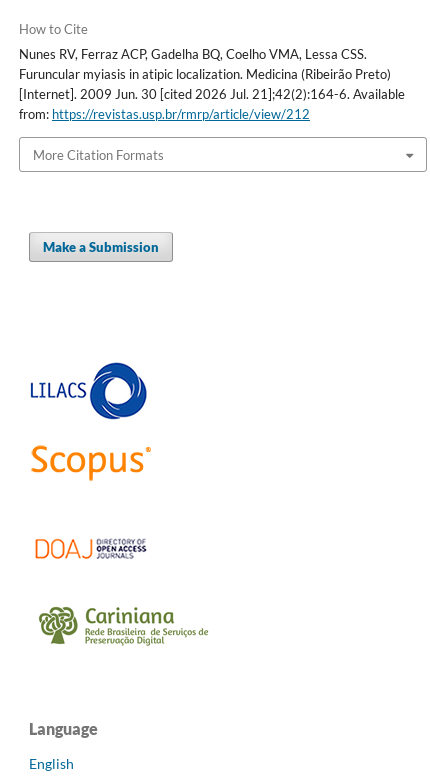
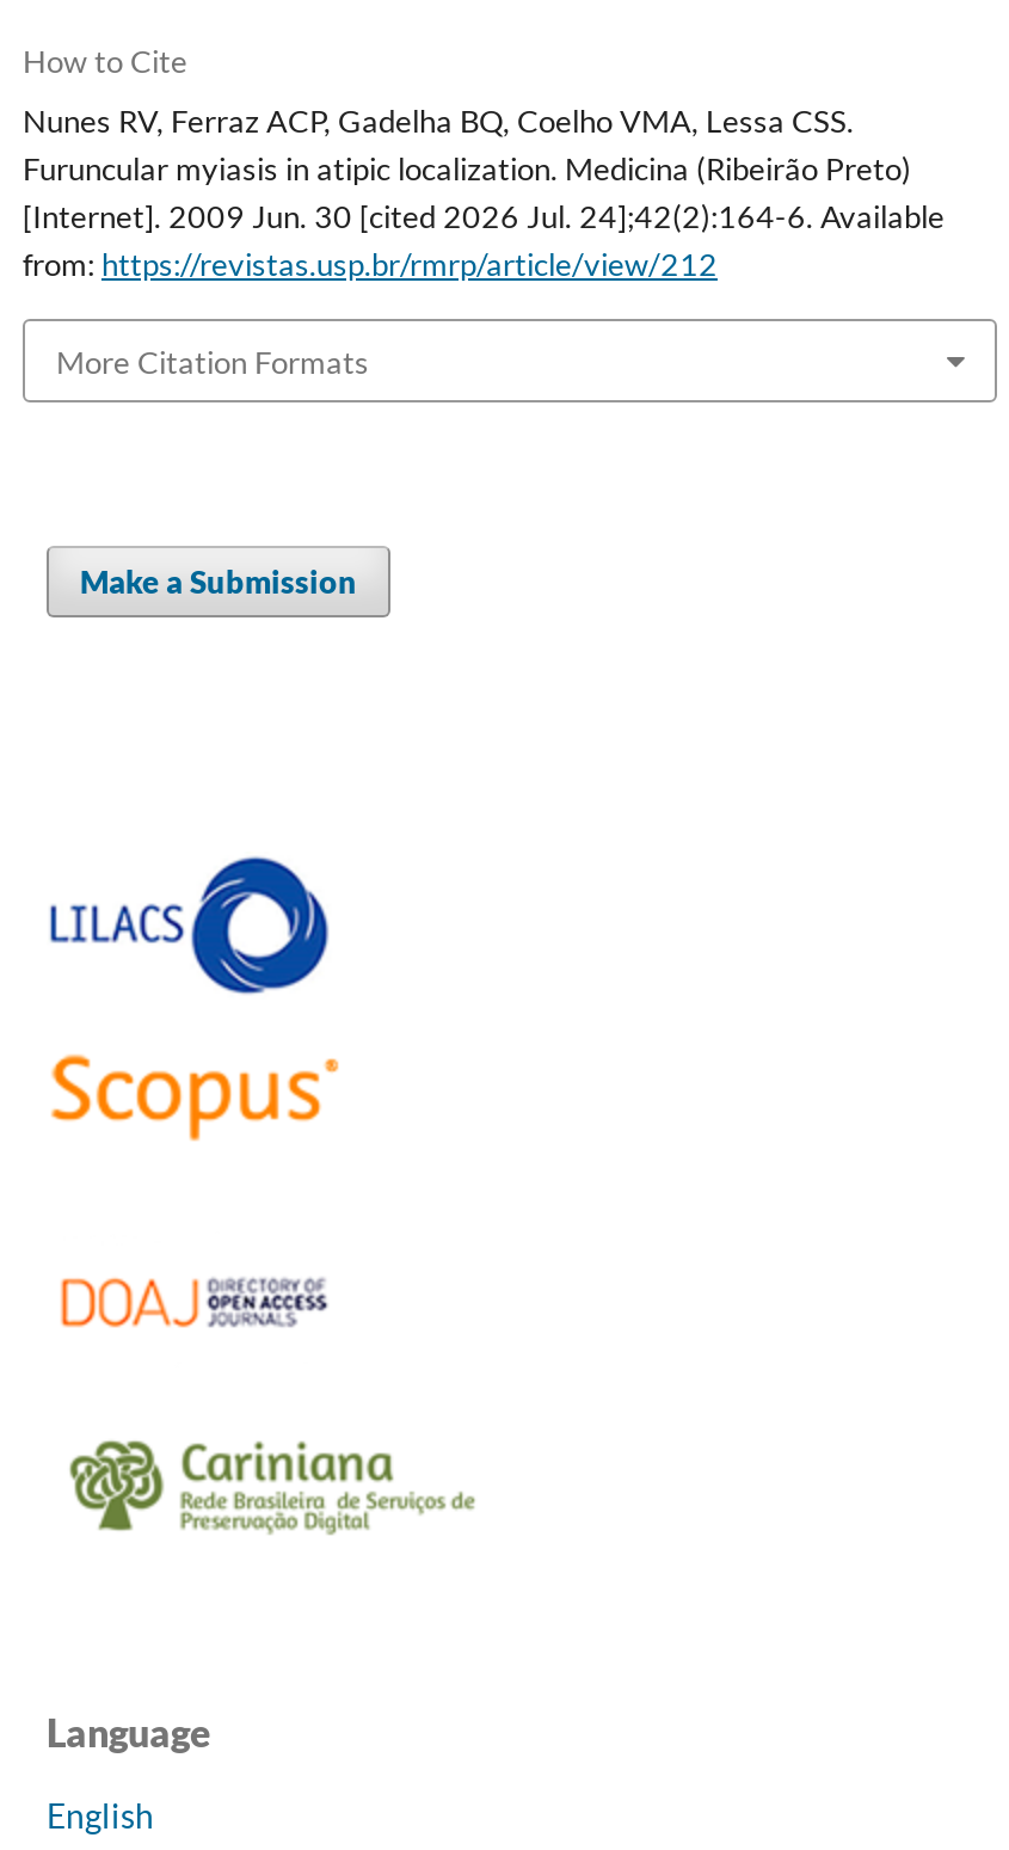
- [Internet]. 2009 Jun. 30 [cited 2026 Jul. 21];42(2):164-6. Available
+ [Internet]. 2009 Jun. 30 [cited 2026 Jul. 24];42(2):164-6. Available
